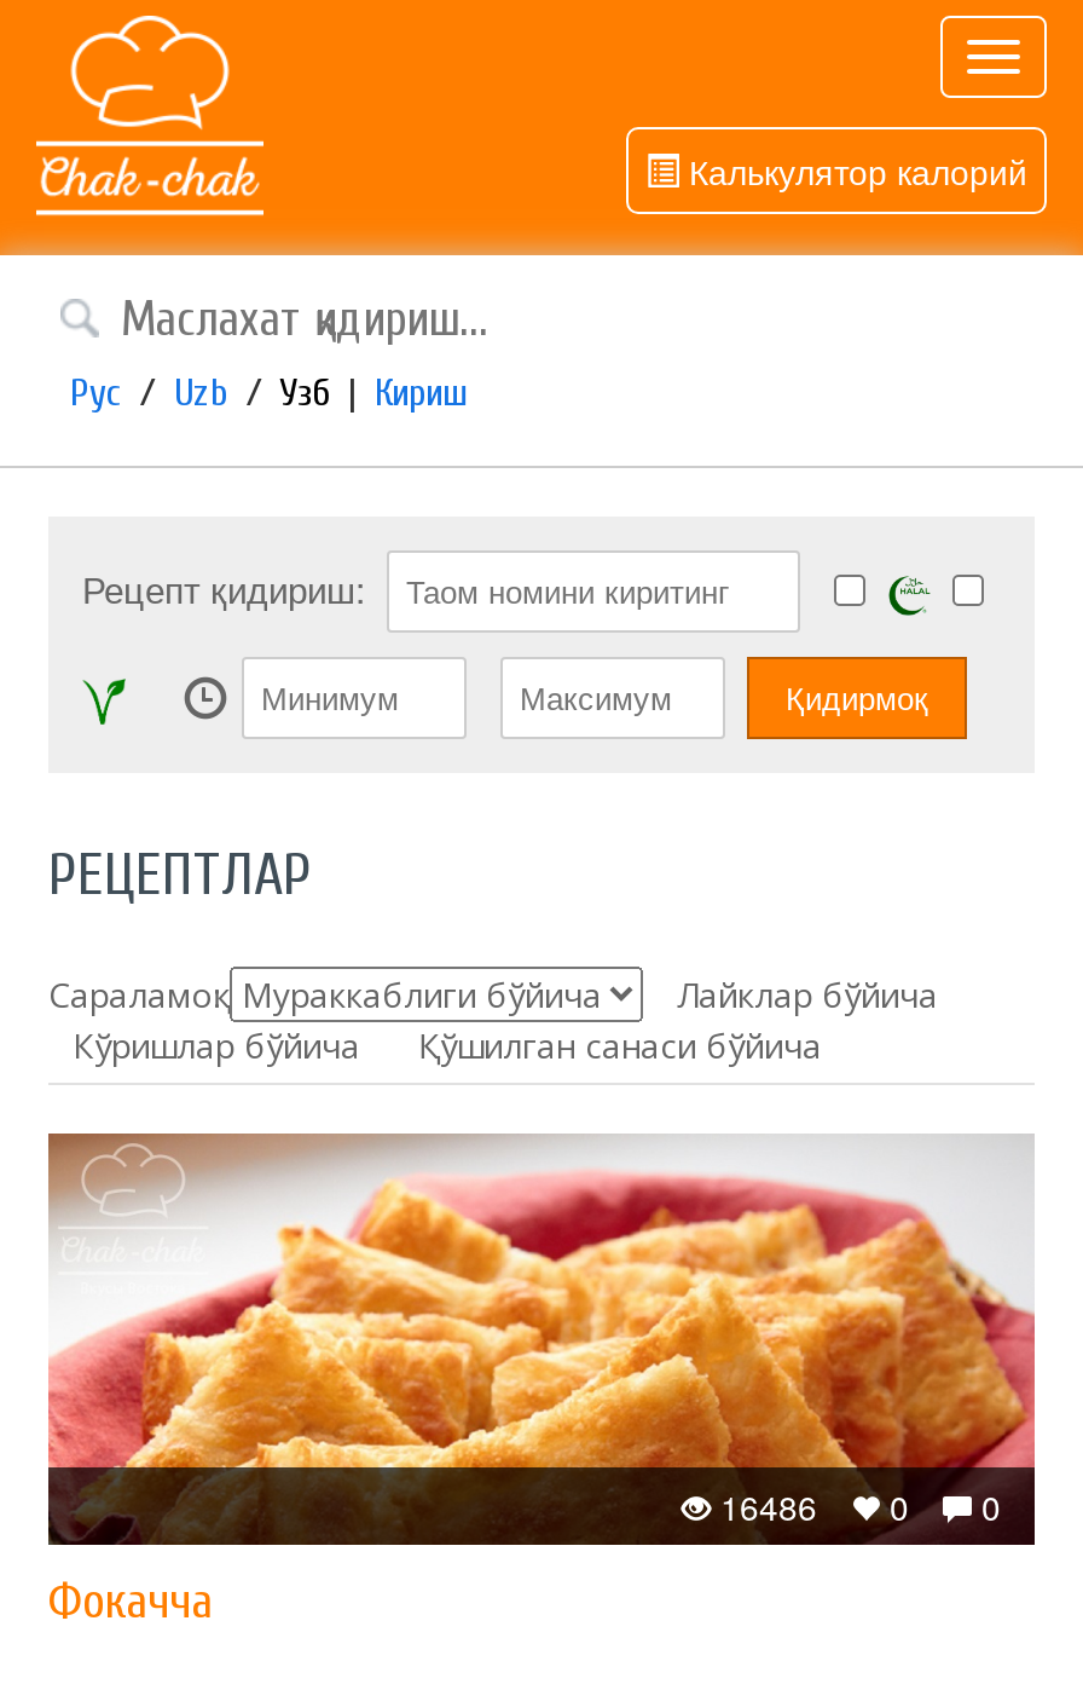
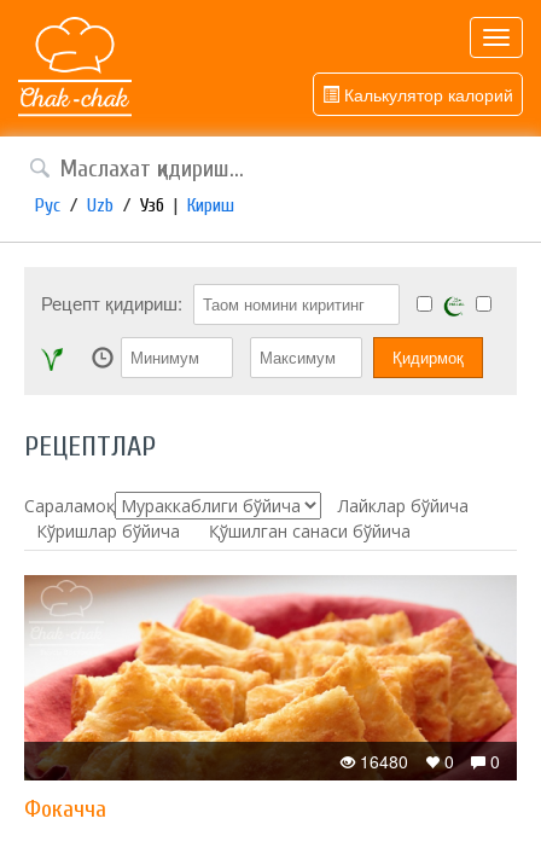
- 16486 0 0
+ 16480 0 0
